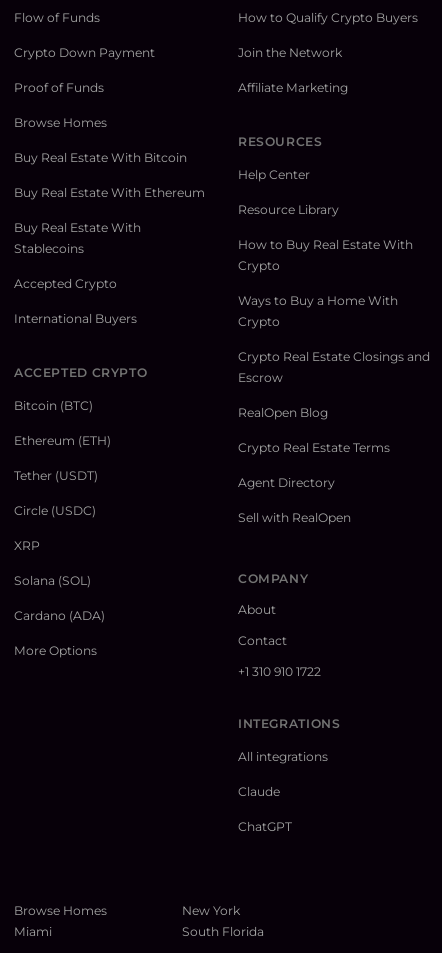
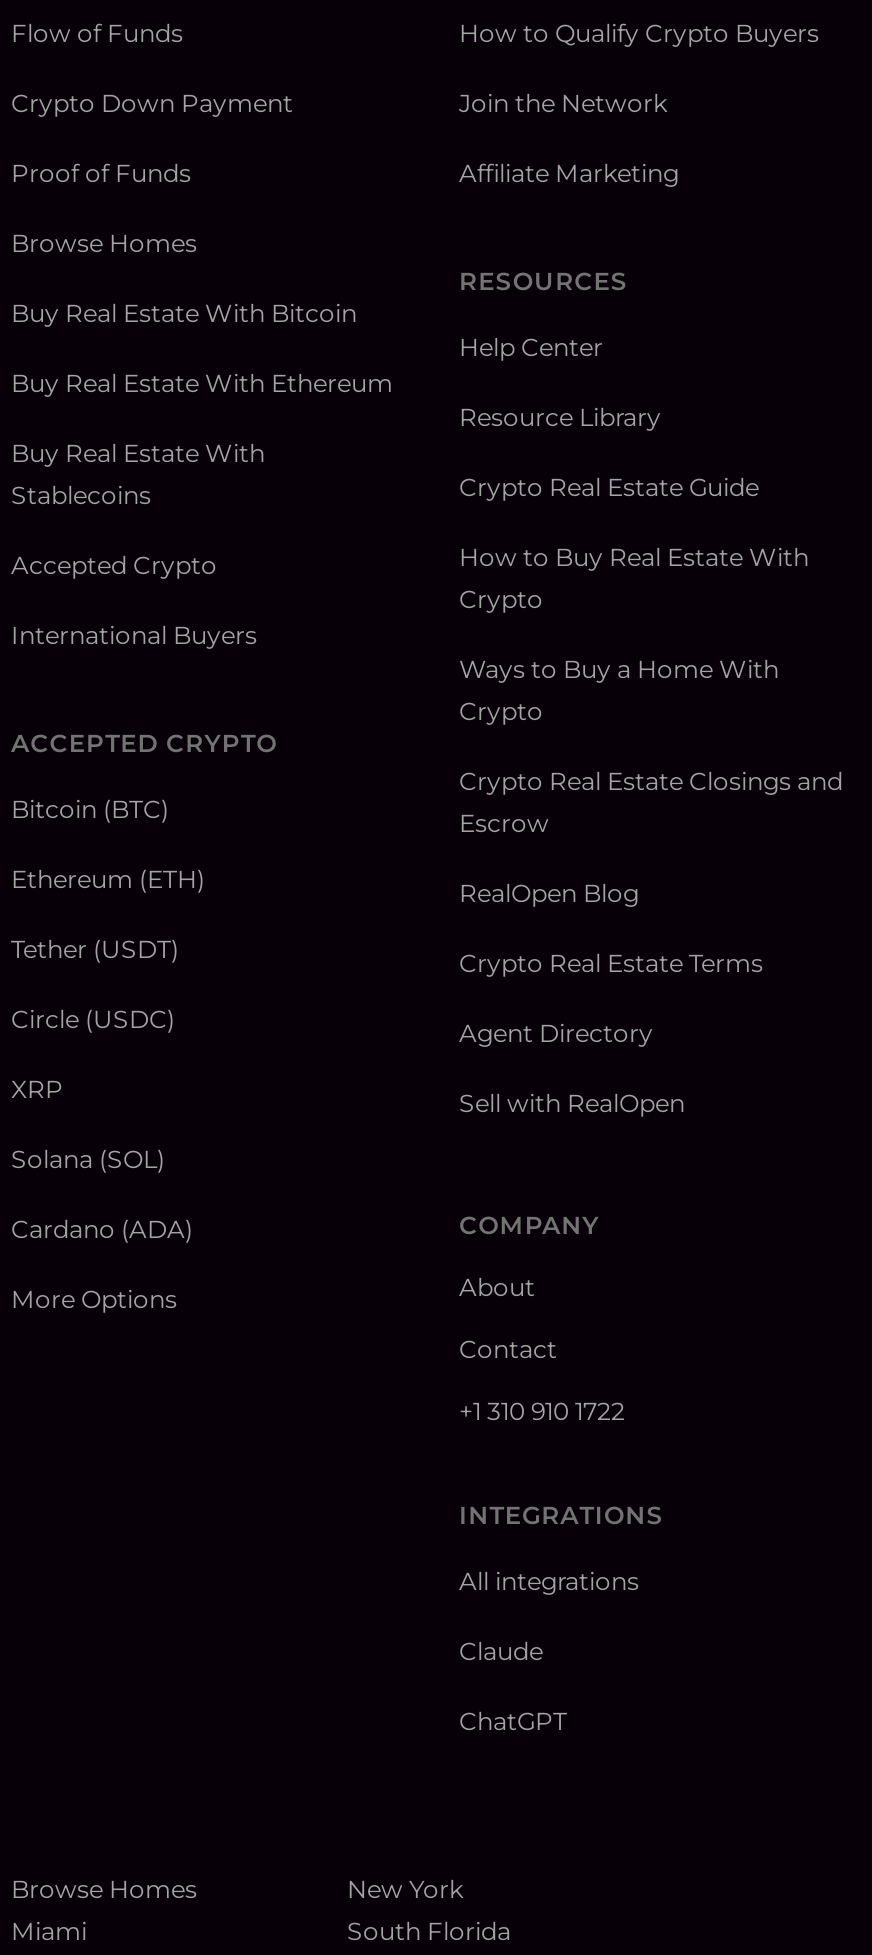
+ Crypto Real Estate Guide
